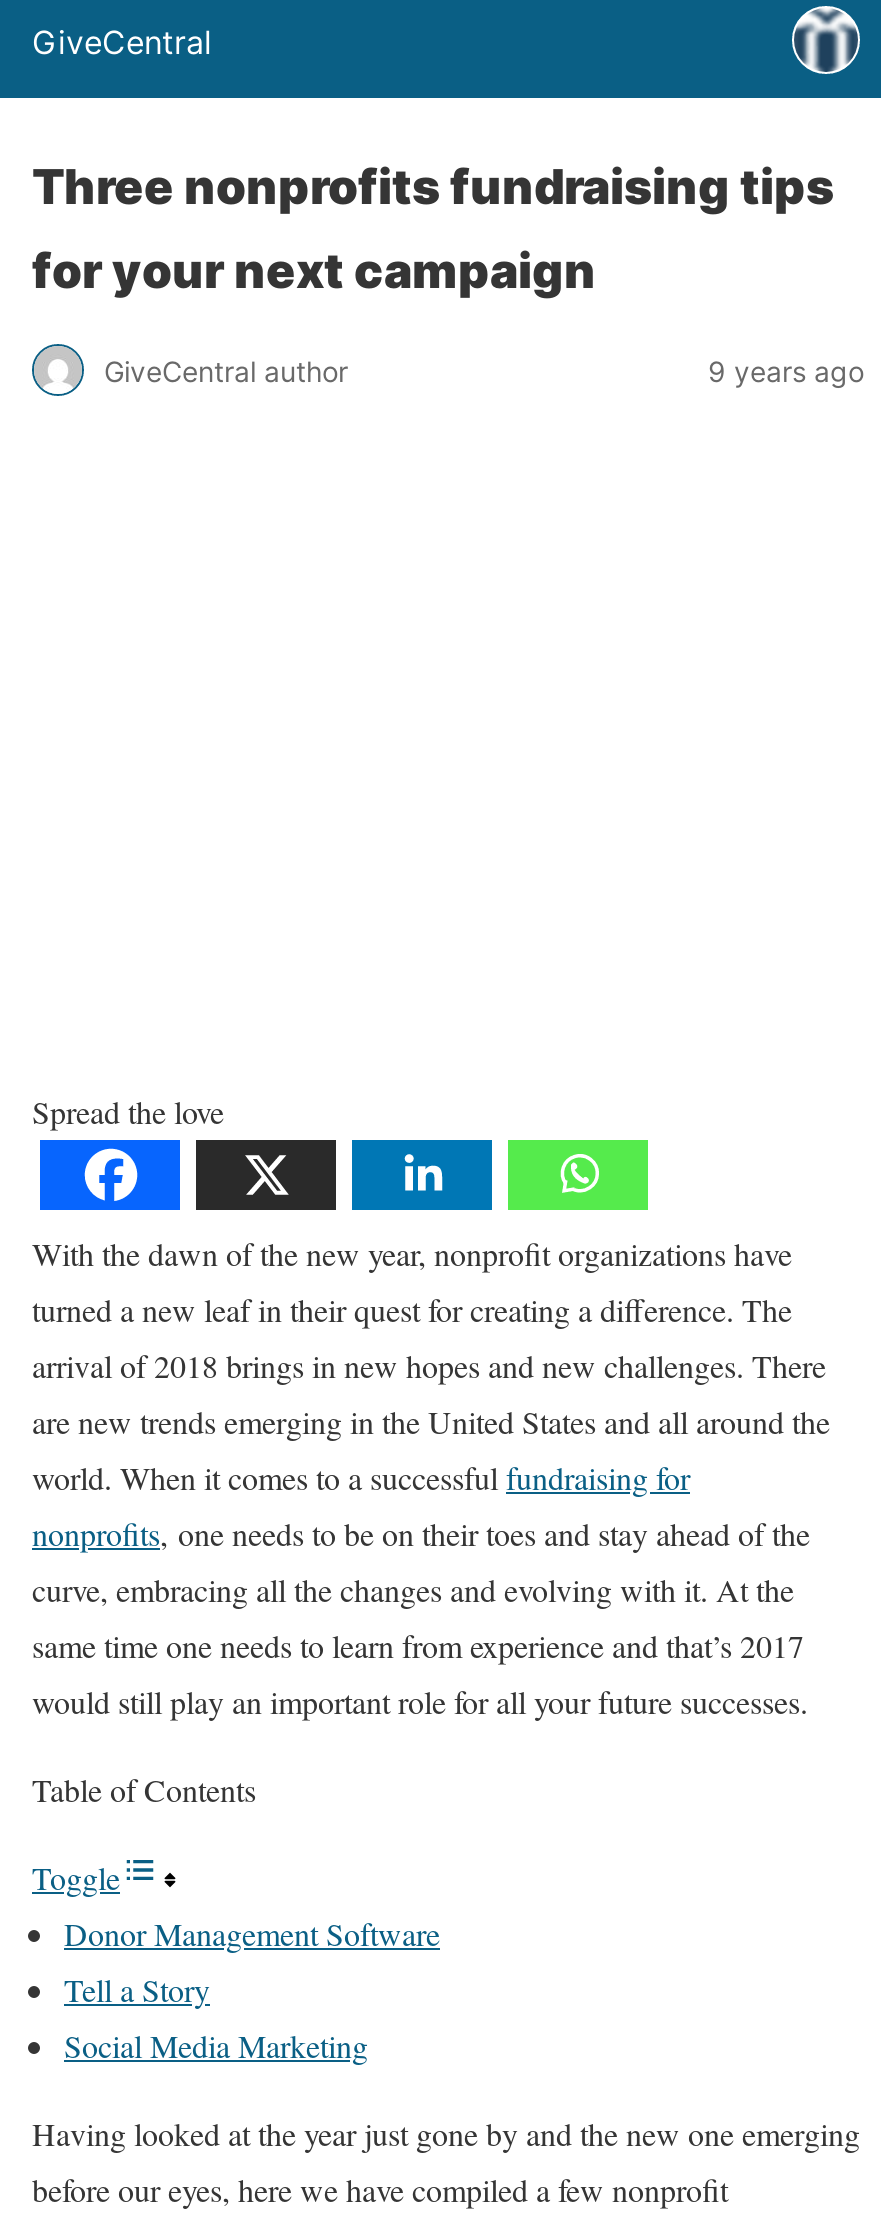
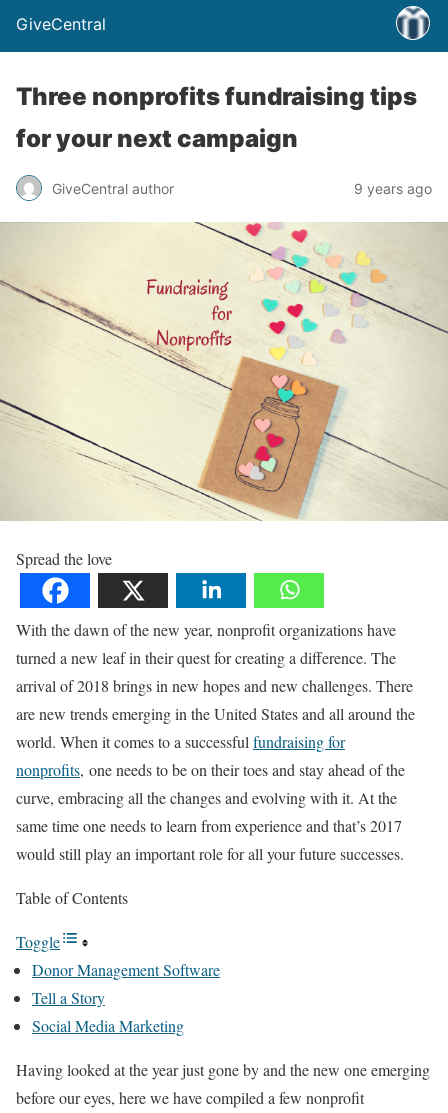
+ [image]
